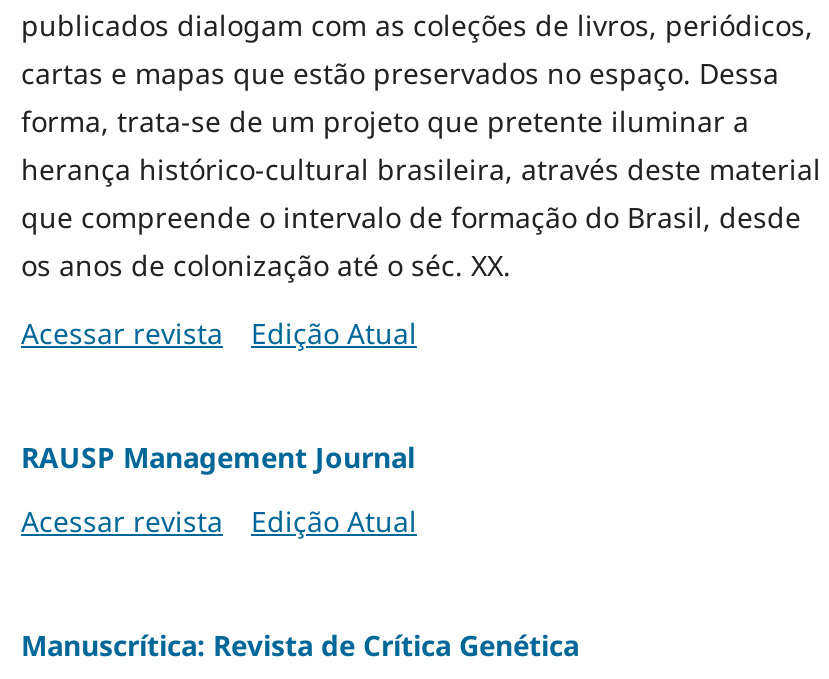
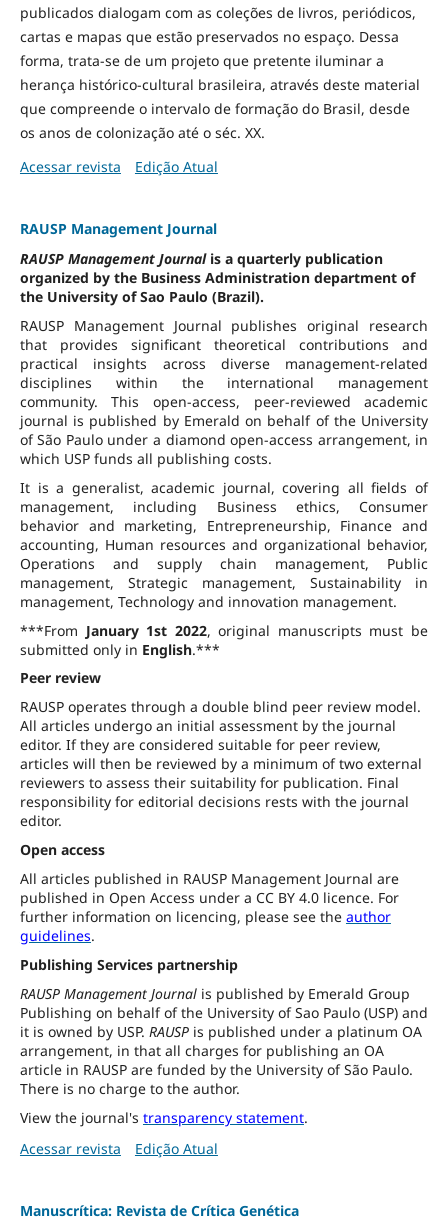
+ RAUSP Management Journal is a quarterly publication
+ organized by the Business Administration department of
+ the University of Sao Paulo (Brazil).
+ RAUSP Management Journal publishes original research
+ that provides significant theoretical contributions and
+ practical insights across diverse management-related
+ disciplines within the international management
+ community. This open-access, peer-reviewed academic
+ journal is published by Emerald on behalf of the University
+ of São Paulo under a diamond open-access arrangement, in
+ which USP funds all publishing costs.
+ It is a generalist, academic journal, covering all fields of
+ management, including Business ethics, Consumer
+ behavior and marketing, Entrepreneurship, Finance and
+ accounting, Human resources and organizational behavior,
+ Operations and supply chain management, Public
+ management, Strategic management, Sustainability in
+ management, Technology and innovation management.
+ ***From January 1st 2022, original manuscripts must be
+ submitted only in English.***
+ Peer review
+ RAUSP operates through a double blind peer review model.
+ All articles undergo an initial assessment by the journal
+ editor. If they are considered suitable for peer review,
+ articles will then be reviewed by a minimum of two external
+ reviewers to assess their suitability for publication. Final
+ responsibility for editorial decisions rests with the journal
+ editor.
+ Open access
+ All articles published in RAUSP Management Journal are
+ published in Open Access under a CC BY 4.0 licence. For
+ further information on licencing, please see the author
+ guidelines.
+ Publishing Services partnership
+ RAUSP Management Journal is published by Emerald Group
+ Publishing on behalf of the University of Sao Paulo (USP) and
+ it is owned by USP. RAUSP is published under a platinum OA
+ arrangement, in that all charges for publishing an OA
+ article in RAUSP are funded by the University of São Paulo.
+ There is no charge to the author.
+ View the journal's transparency statement.
